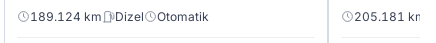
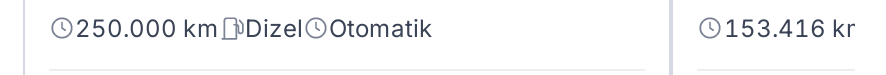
- 189.124 km Dizel Otomatik
+ 250.000 km Dizel Otomatik

- 205.181 km
+ 153.416 km
